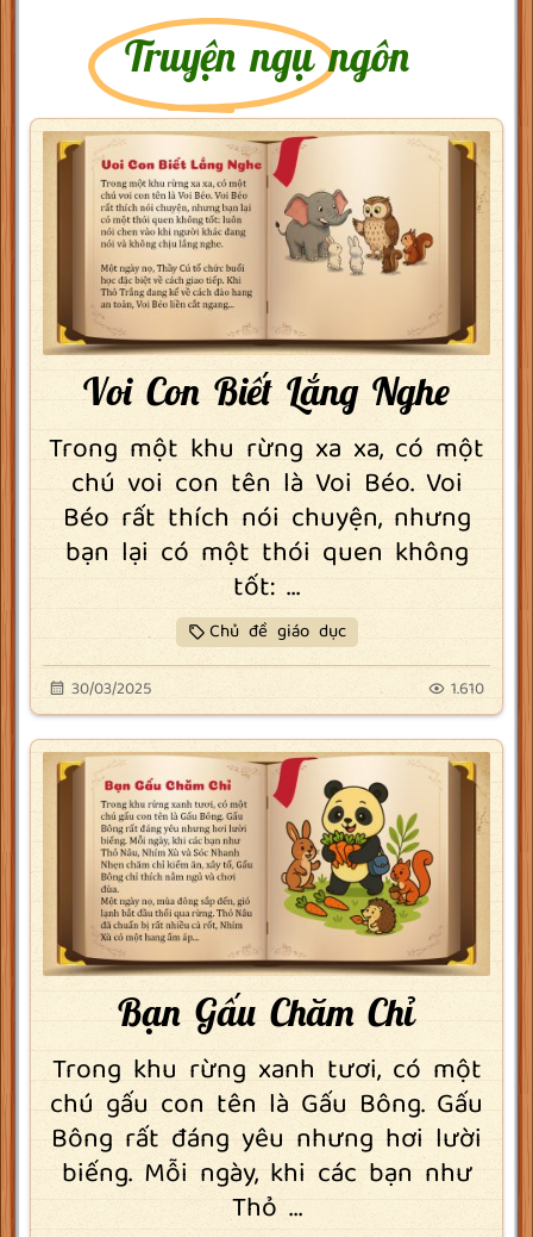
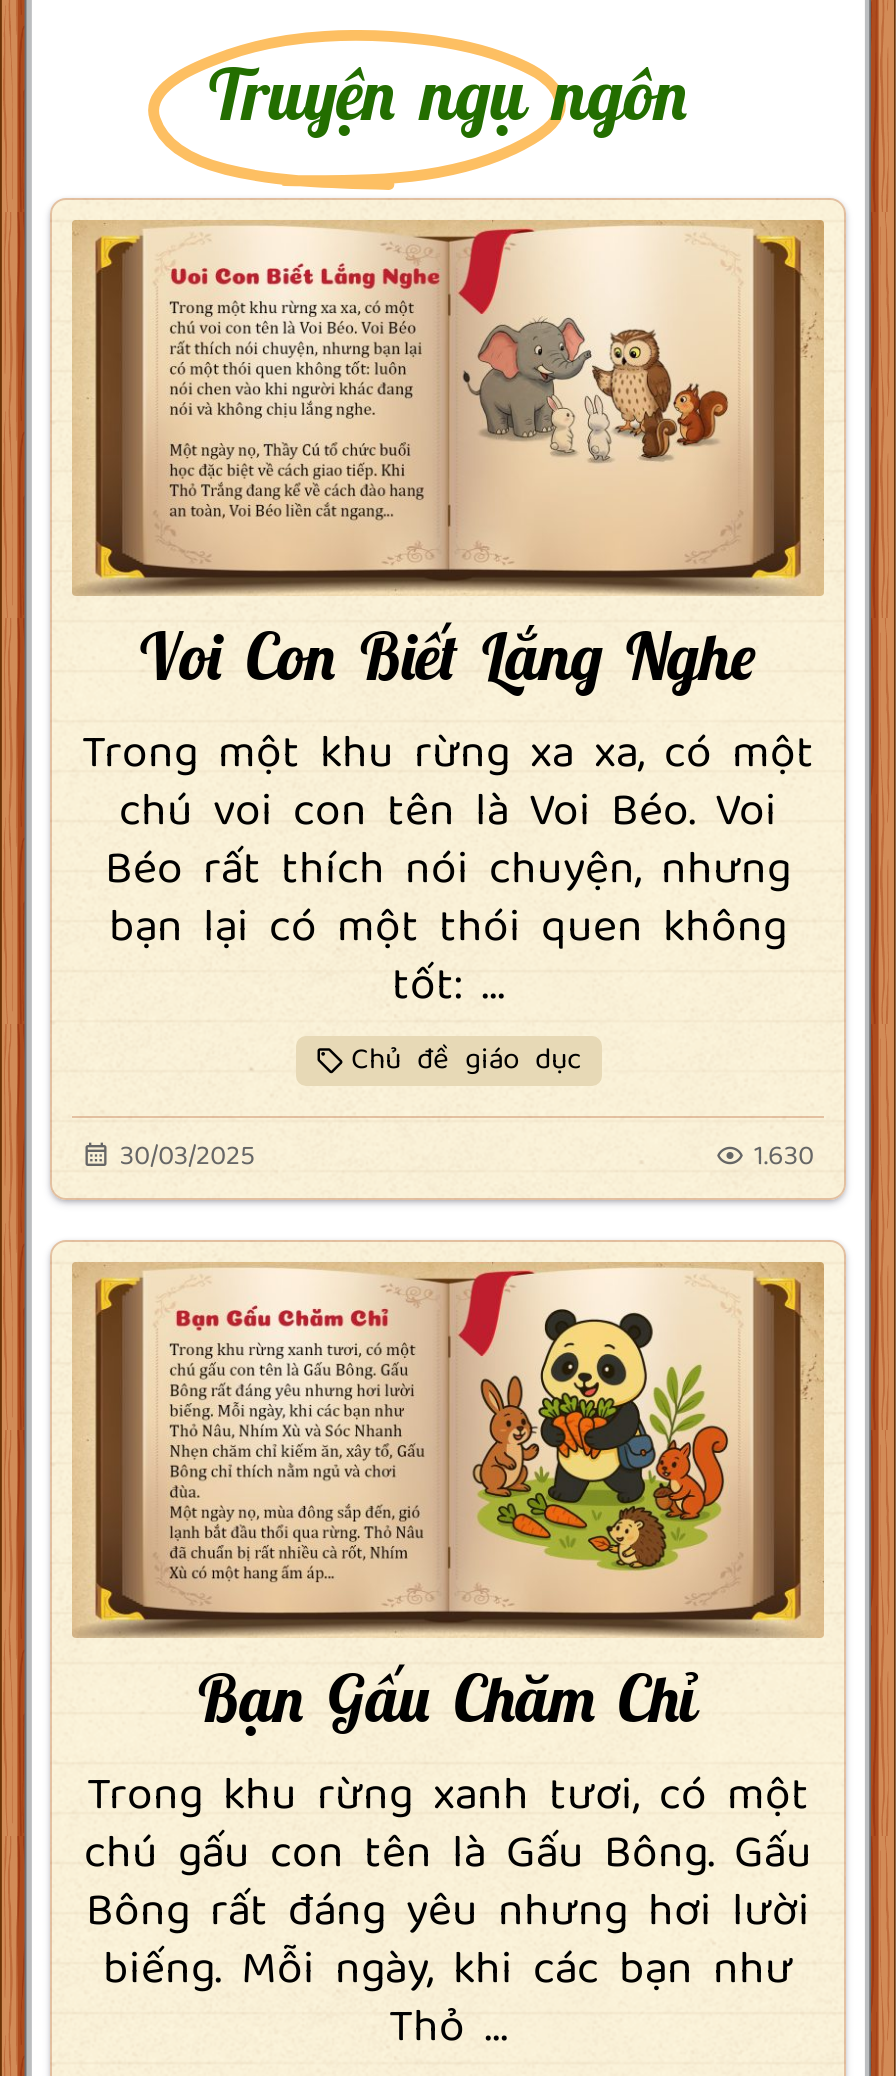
- 1.610
+ 1.630
